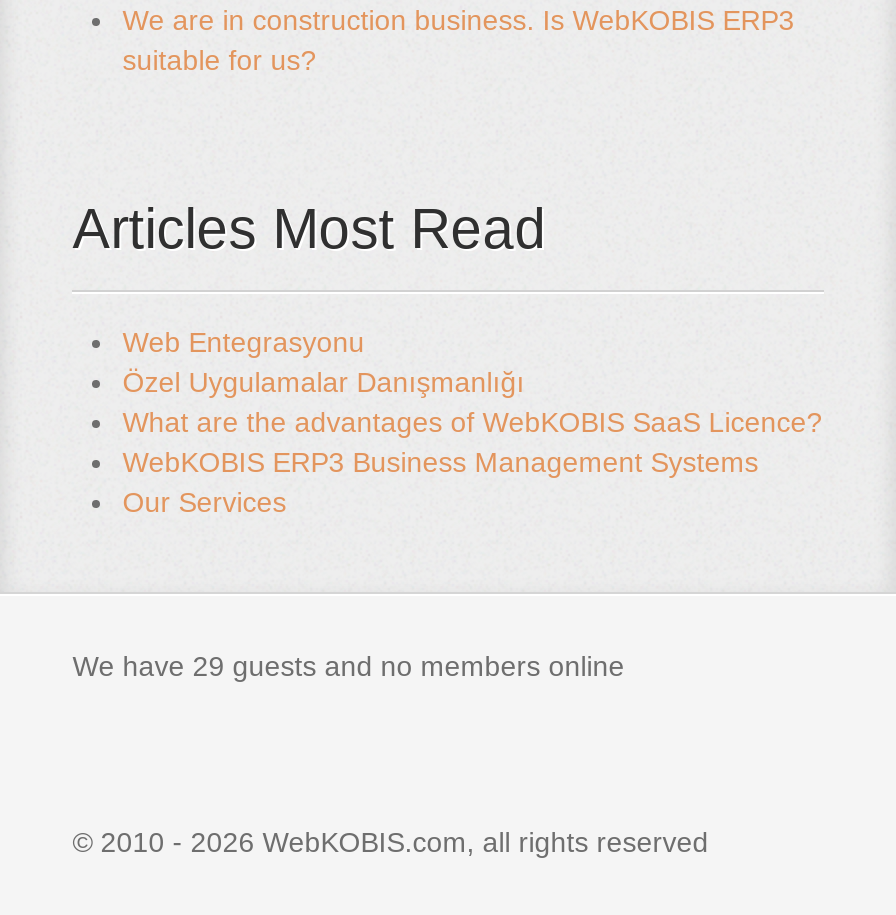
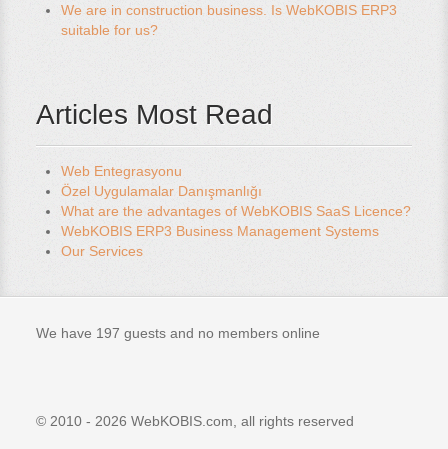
- We have 29 guests and no members online
+ We have 197 guests and no members online
